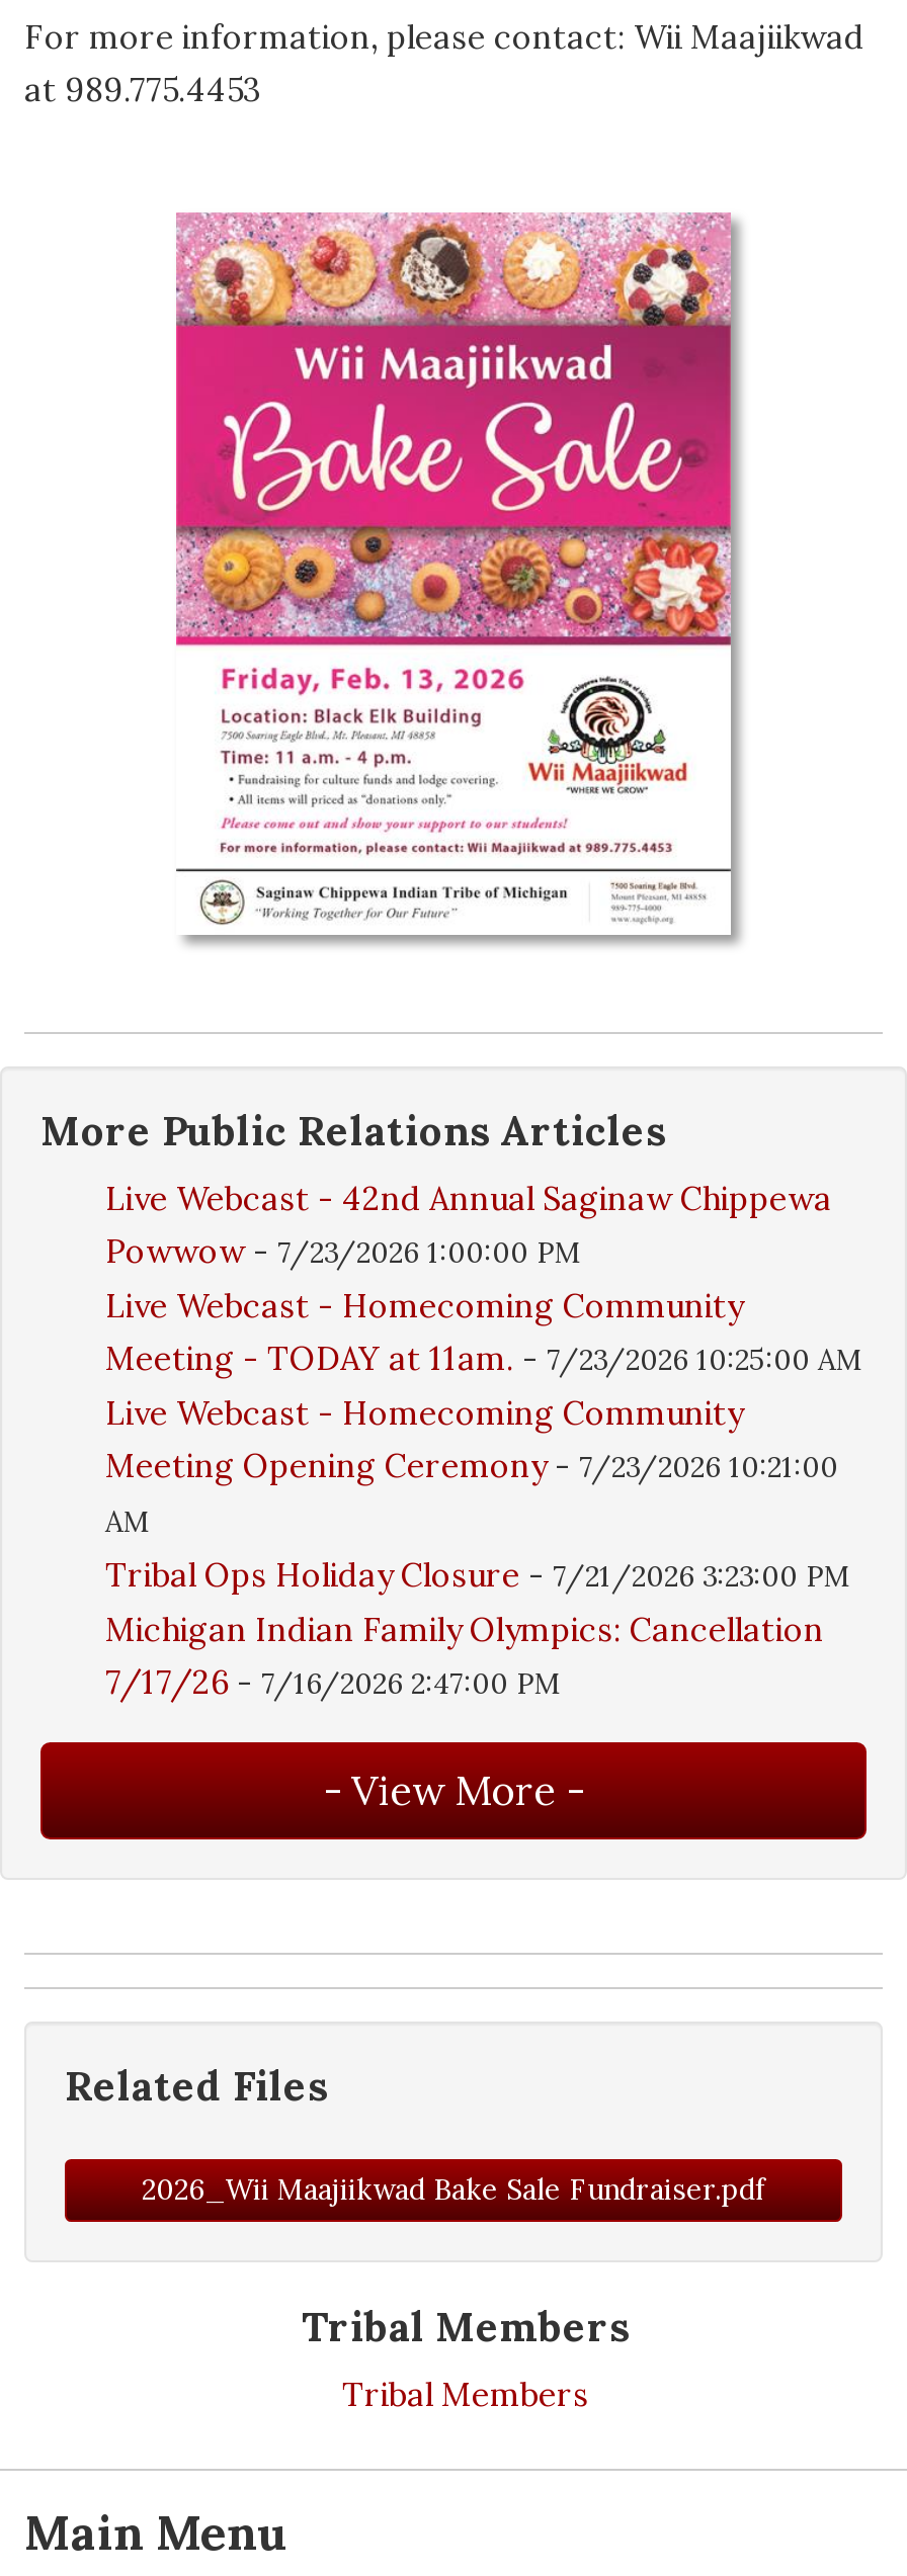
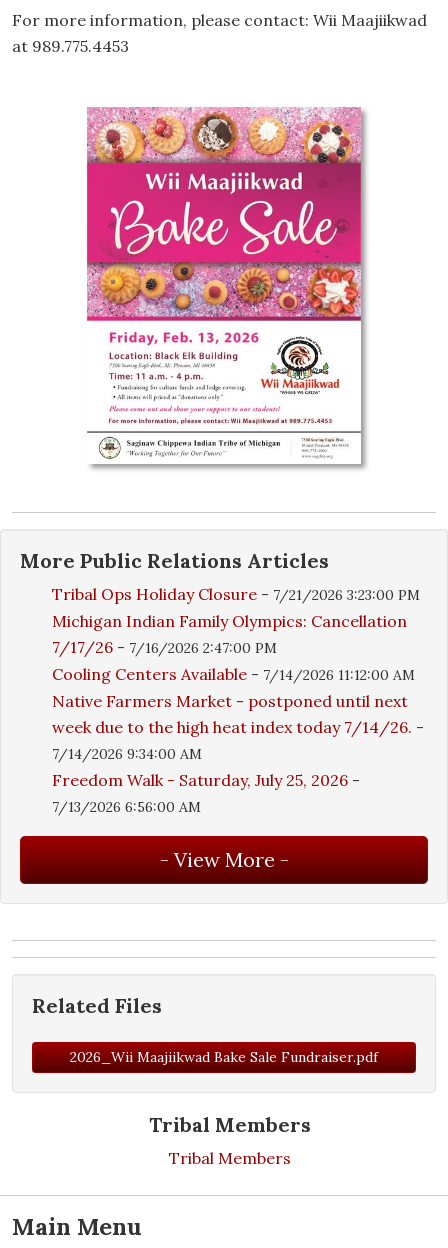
- Live Webcast - 42nd Annual Saginaw Chippewa
- Powwow - 7/23/2026 1:00:00 PM
- Live Webcast - Homecoming Community
- Meeting - TODAY at 11am. - 7/23/2026 10:25:00 AM
- Live Webcast - Homecoming Community
- Meeting Opening Ceremony - 7/23/2026 10:21:00
- AM

moved up: Tribal Ops Holiday Closure - 7/21/2026 3:23:00 PM | Michigan Indian Family Olympics: Cancellation | 7/17/26 - 7/16/2026 2:47:00 PM

+ Cooling Centers Available - 7/14/2026 11:12:00 AM
+ Native Farmers Market - postponed until next
+ week due to the high heat index today 7/14/26. -
+ 7/14/2026 9:34:00 AM
+ Freedom Walk - Saturday, July 25, 2026 -
+ 7/13/2026 6:56:00 AM
